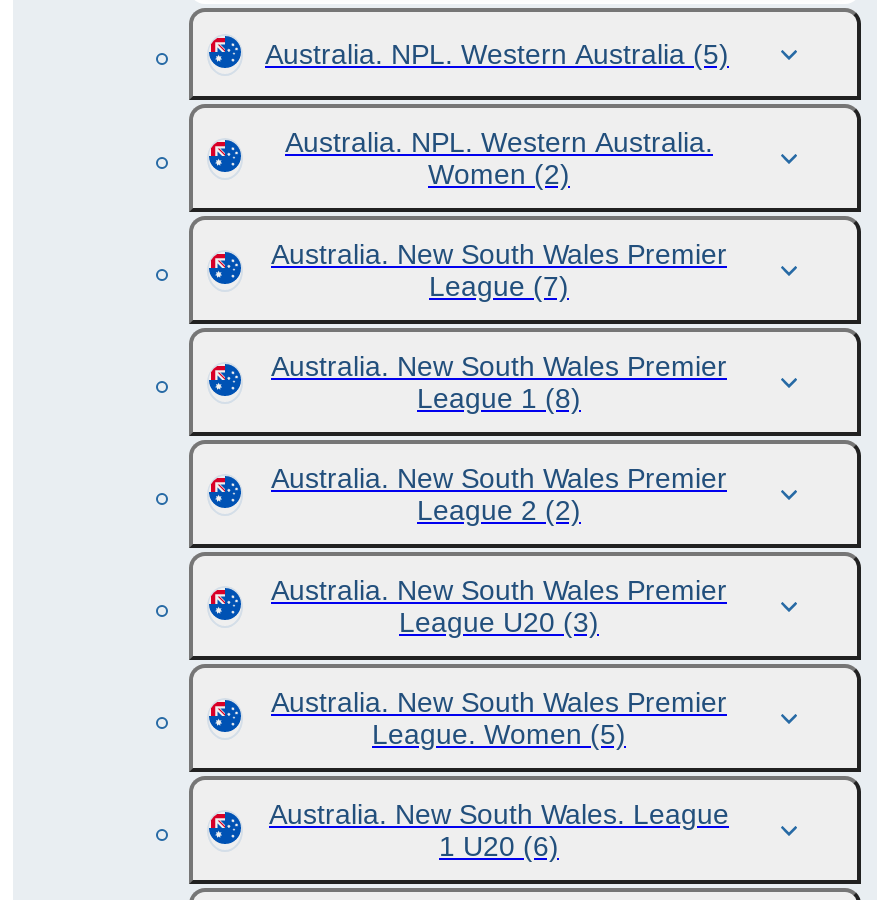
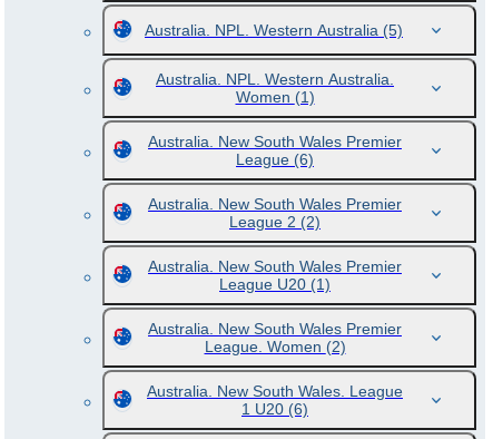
- Women (2)
+ Women (1)

- League (7)
- Australia. New South Wales Premier
- League 1 (8)
+ League (6)

- League U20 (3)
+ League U20 (1)

- League. Women (5)
+ League. Women (2)
